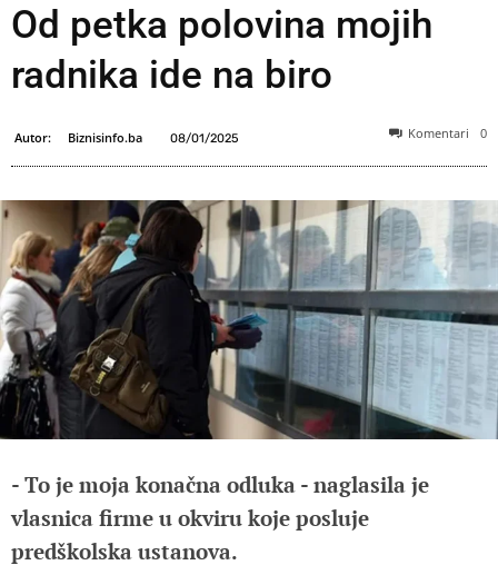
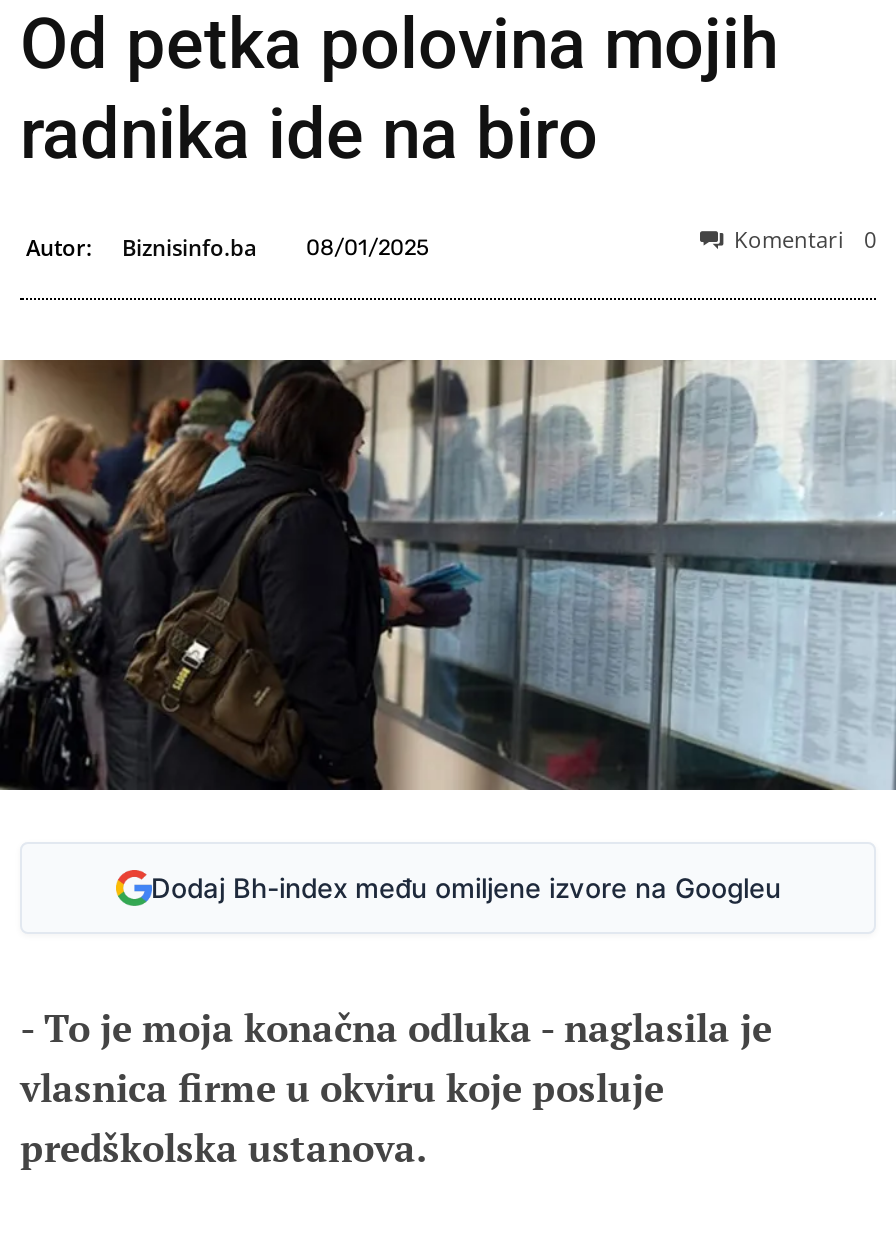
+ Dodaj Bh-index među omiljene izvore na Googleu
